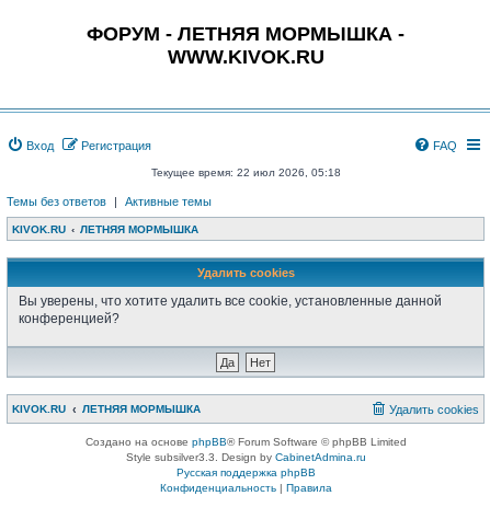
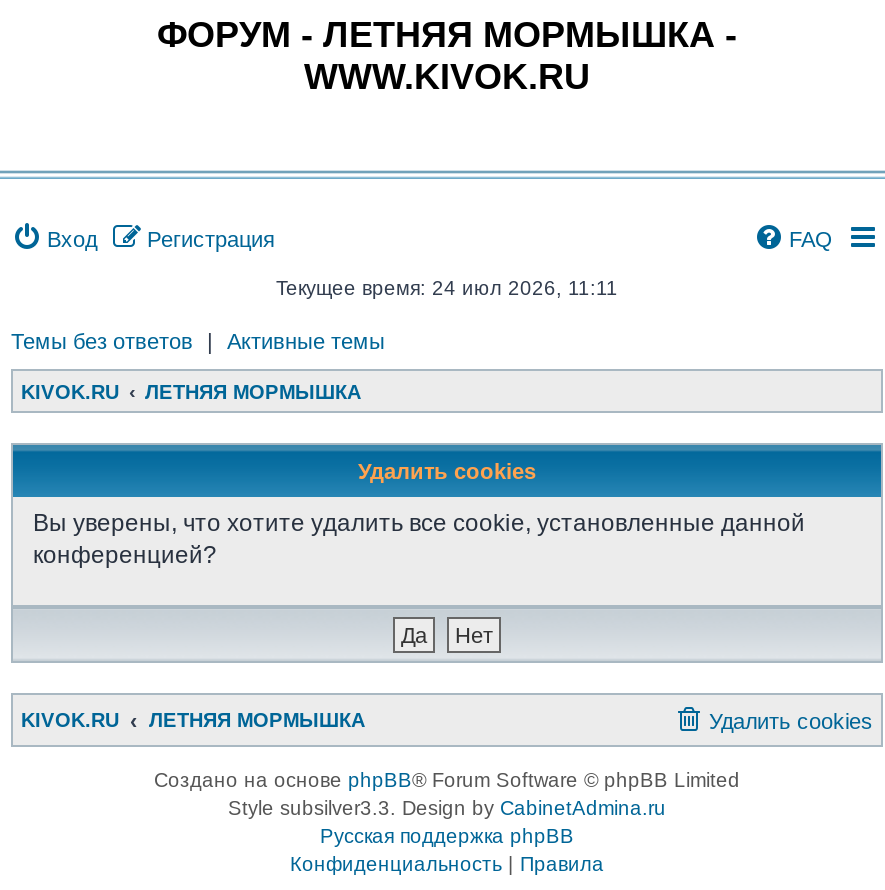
- Текущее время: 22 июл 2026, 05:18
+ Текущее время: 24 июл 2026, 11:11
